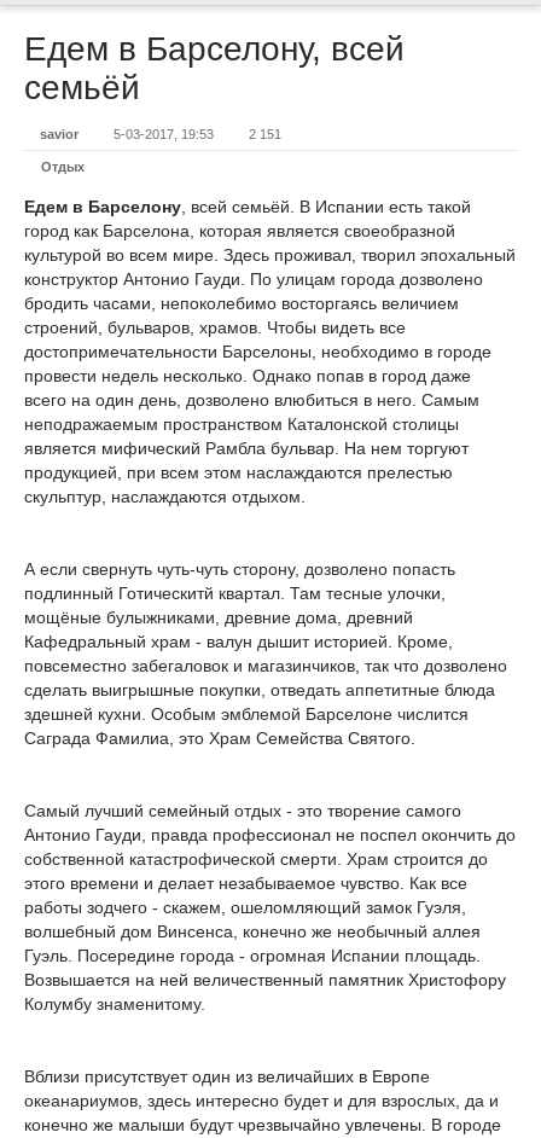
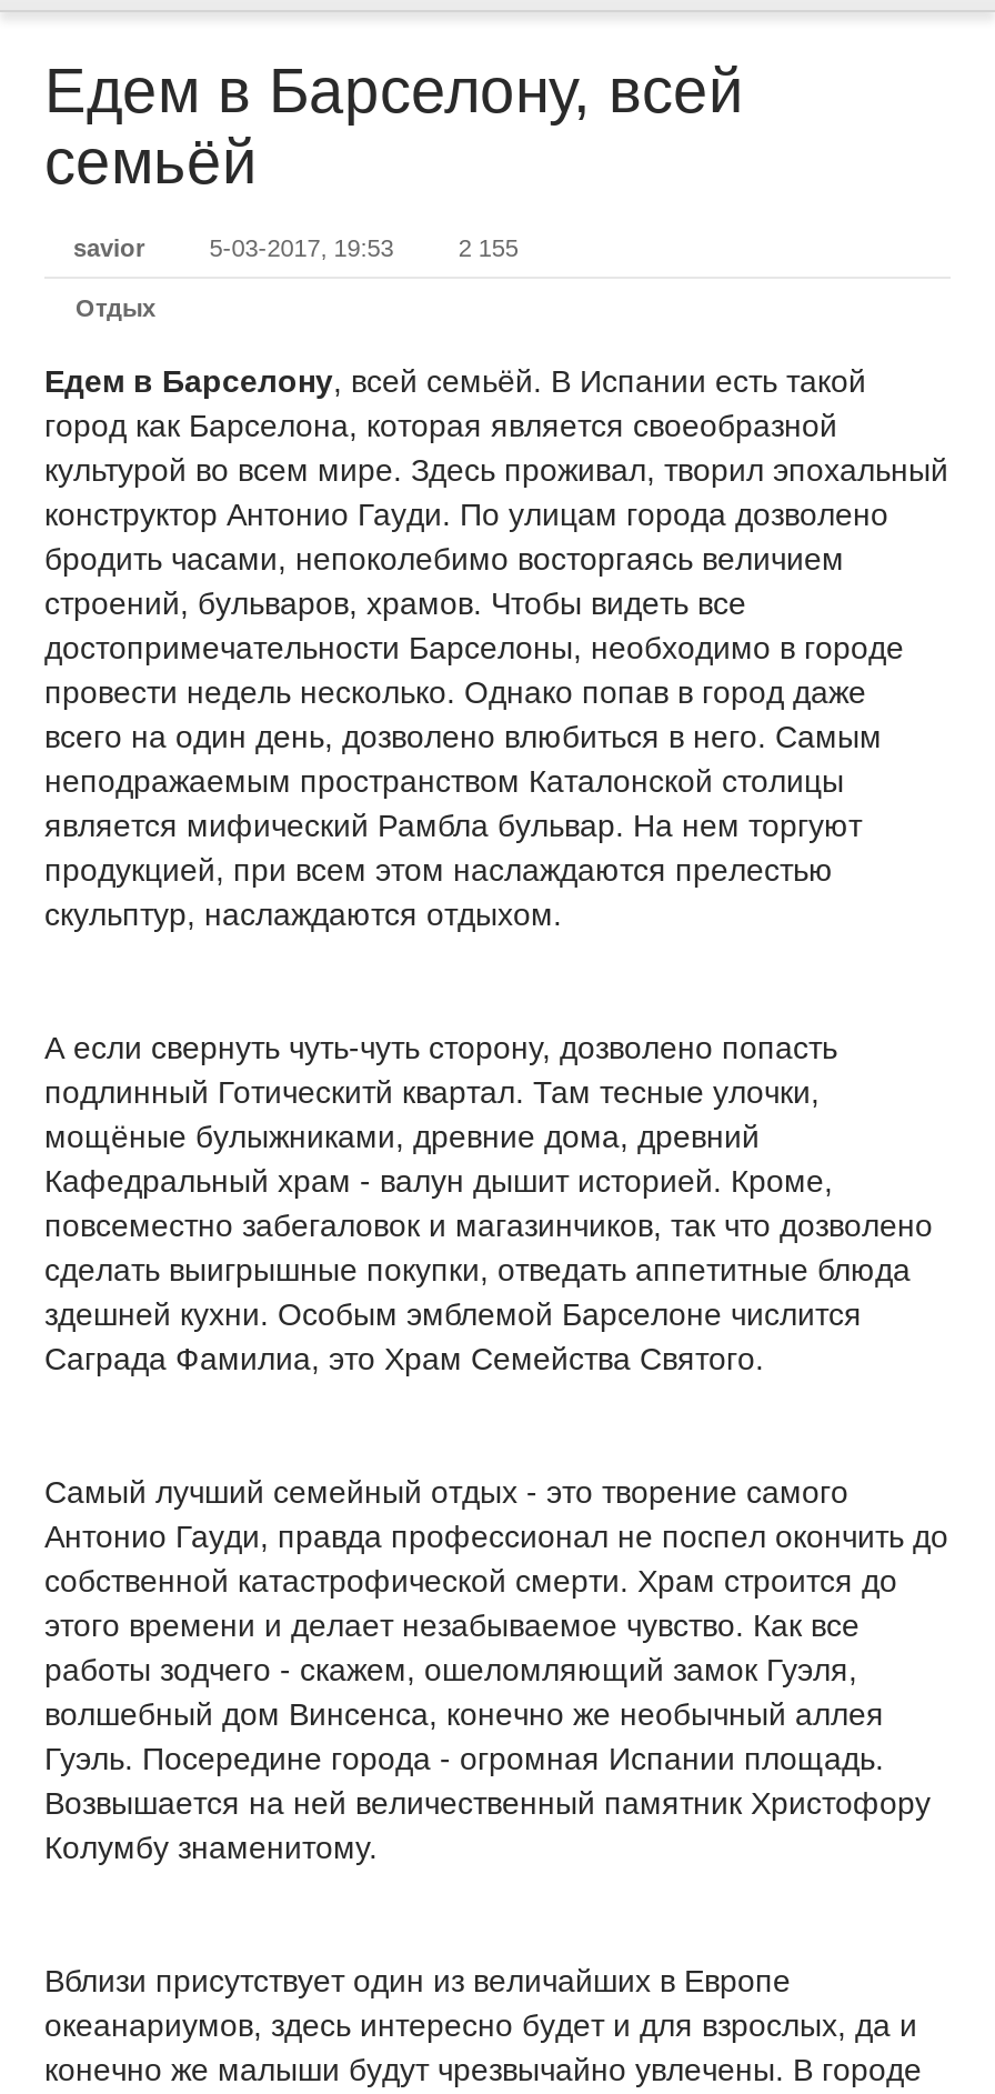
- 2 151
+ 2 155
